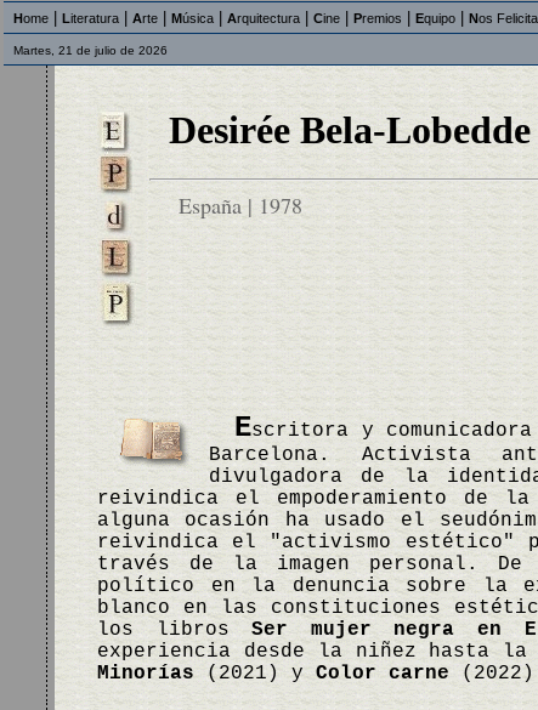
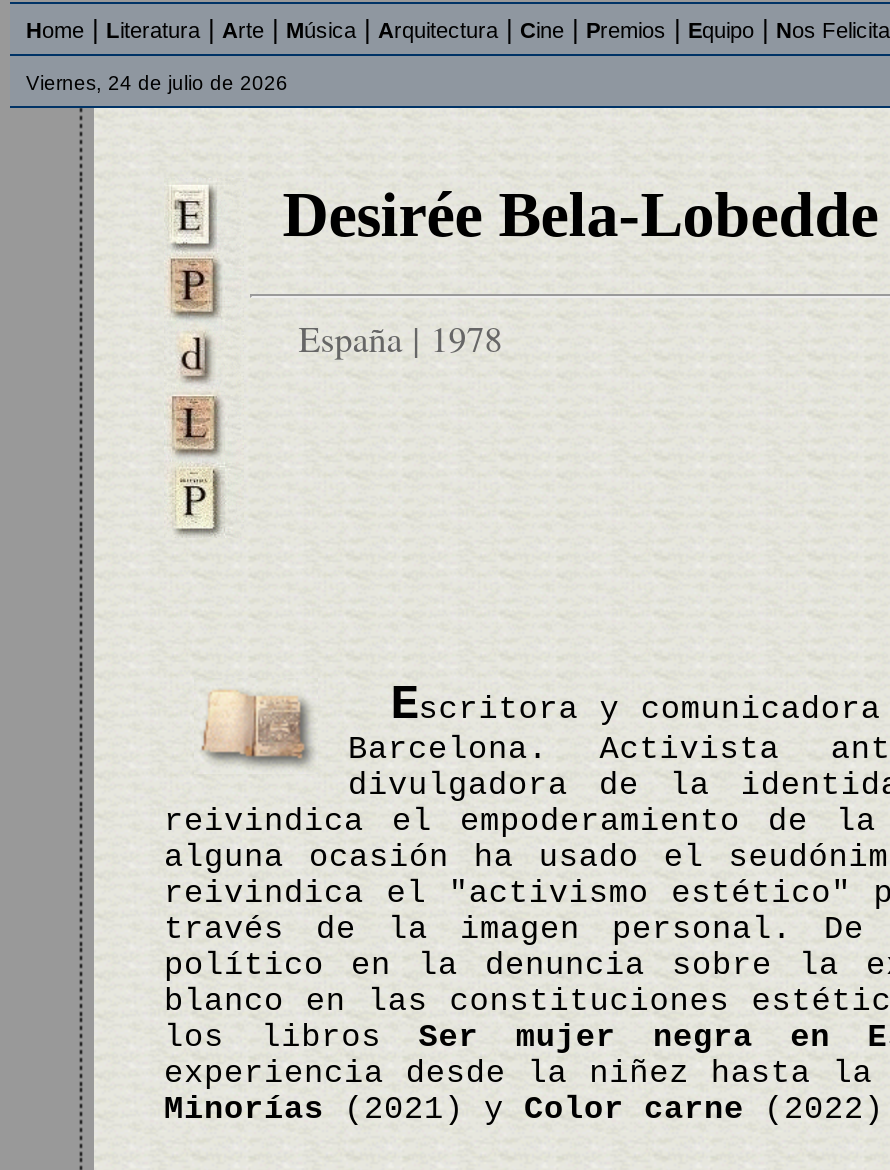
- Martes, 21 de julio de 2026
+ Viernes, 24 de julio de 2026
